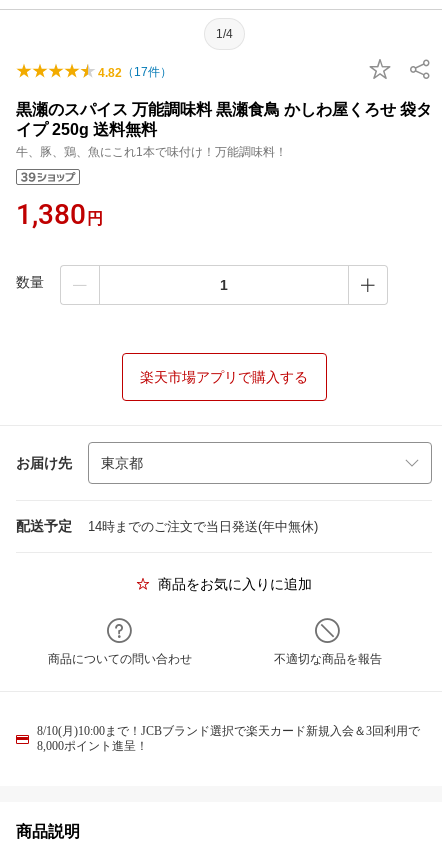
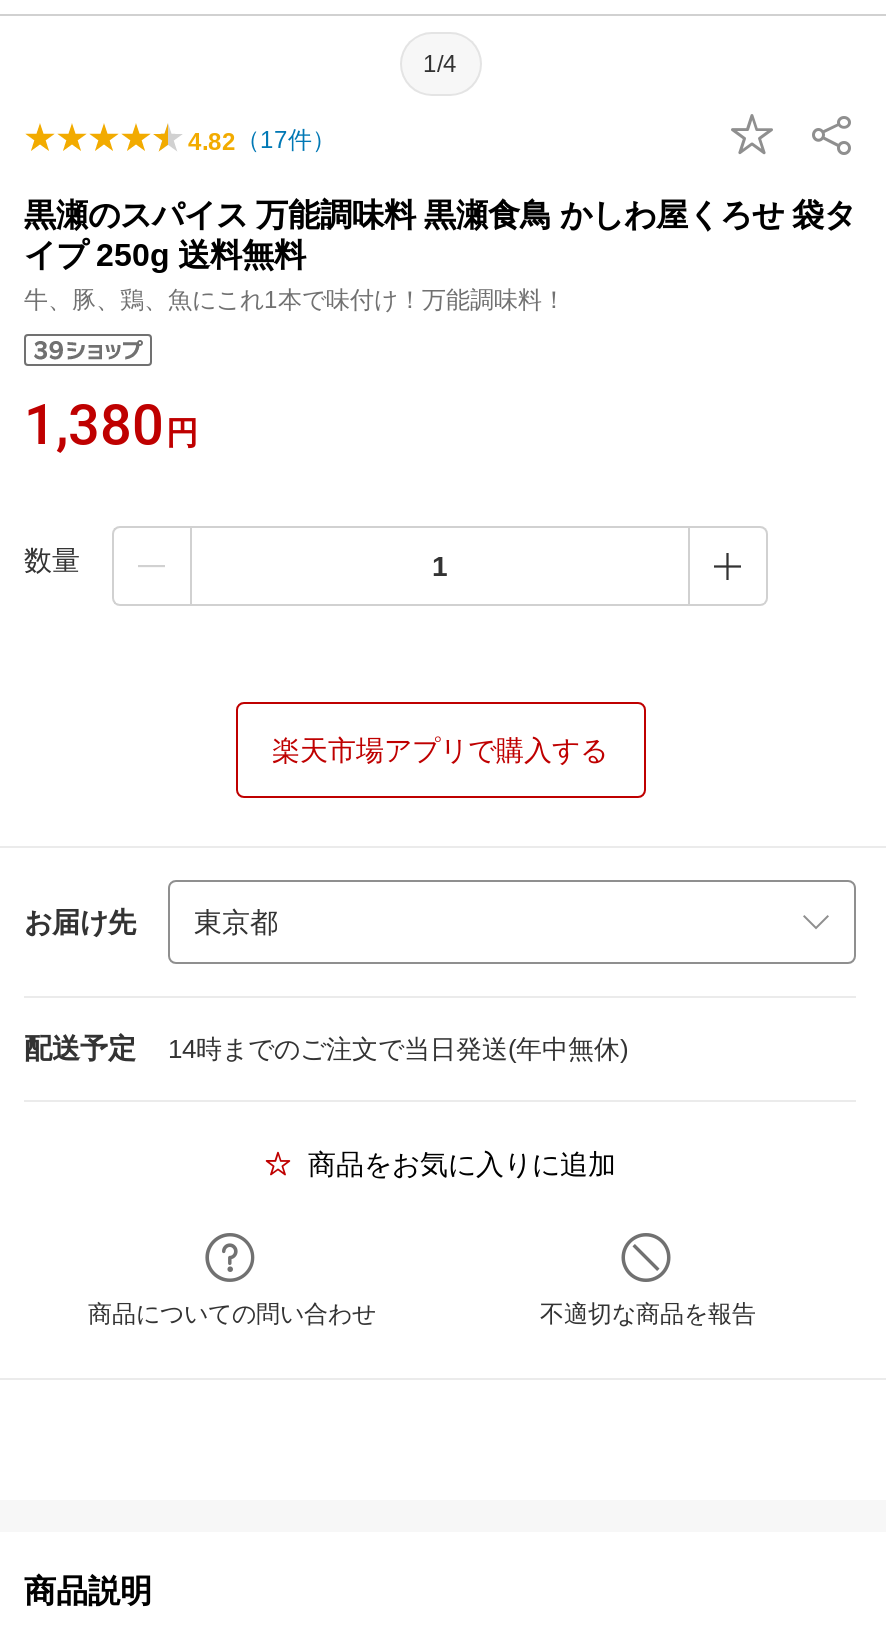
- 8/10(月)10:00まで！JCBブランド選択で楽天カード新規入会＆3回利用で
- 8,000ポイント進呈！
